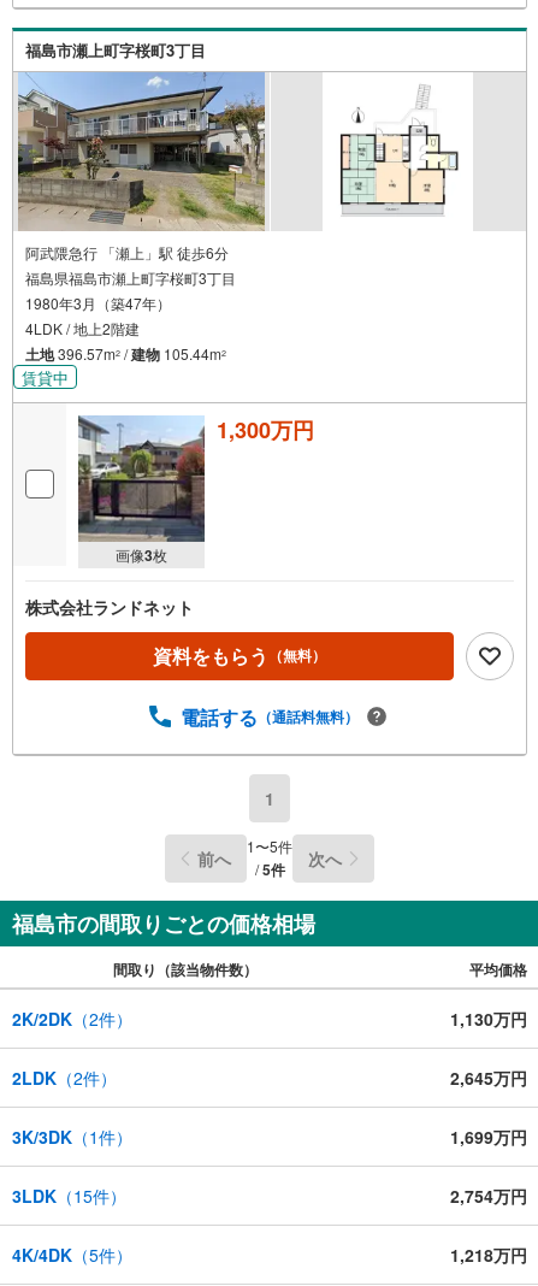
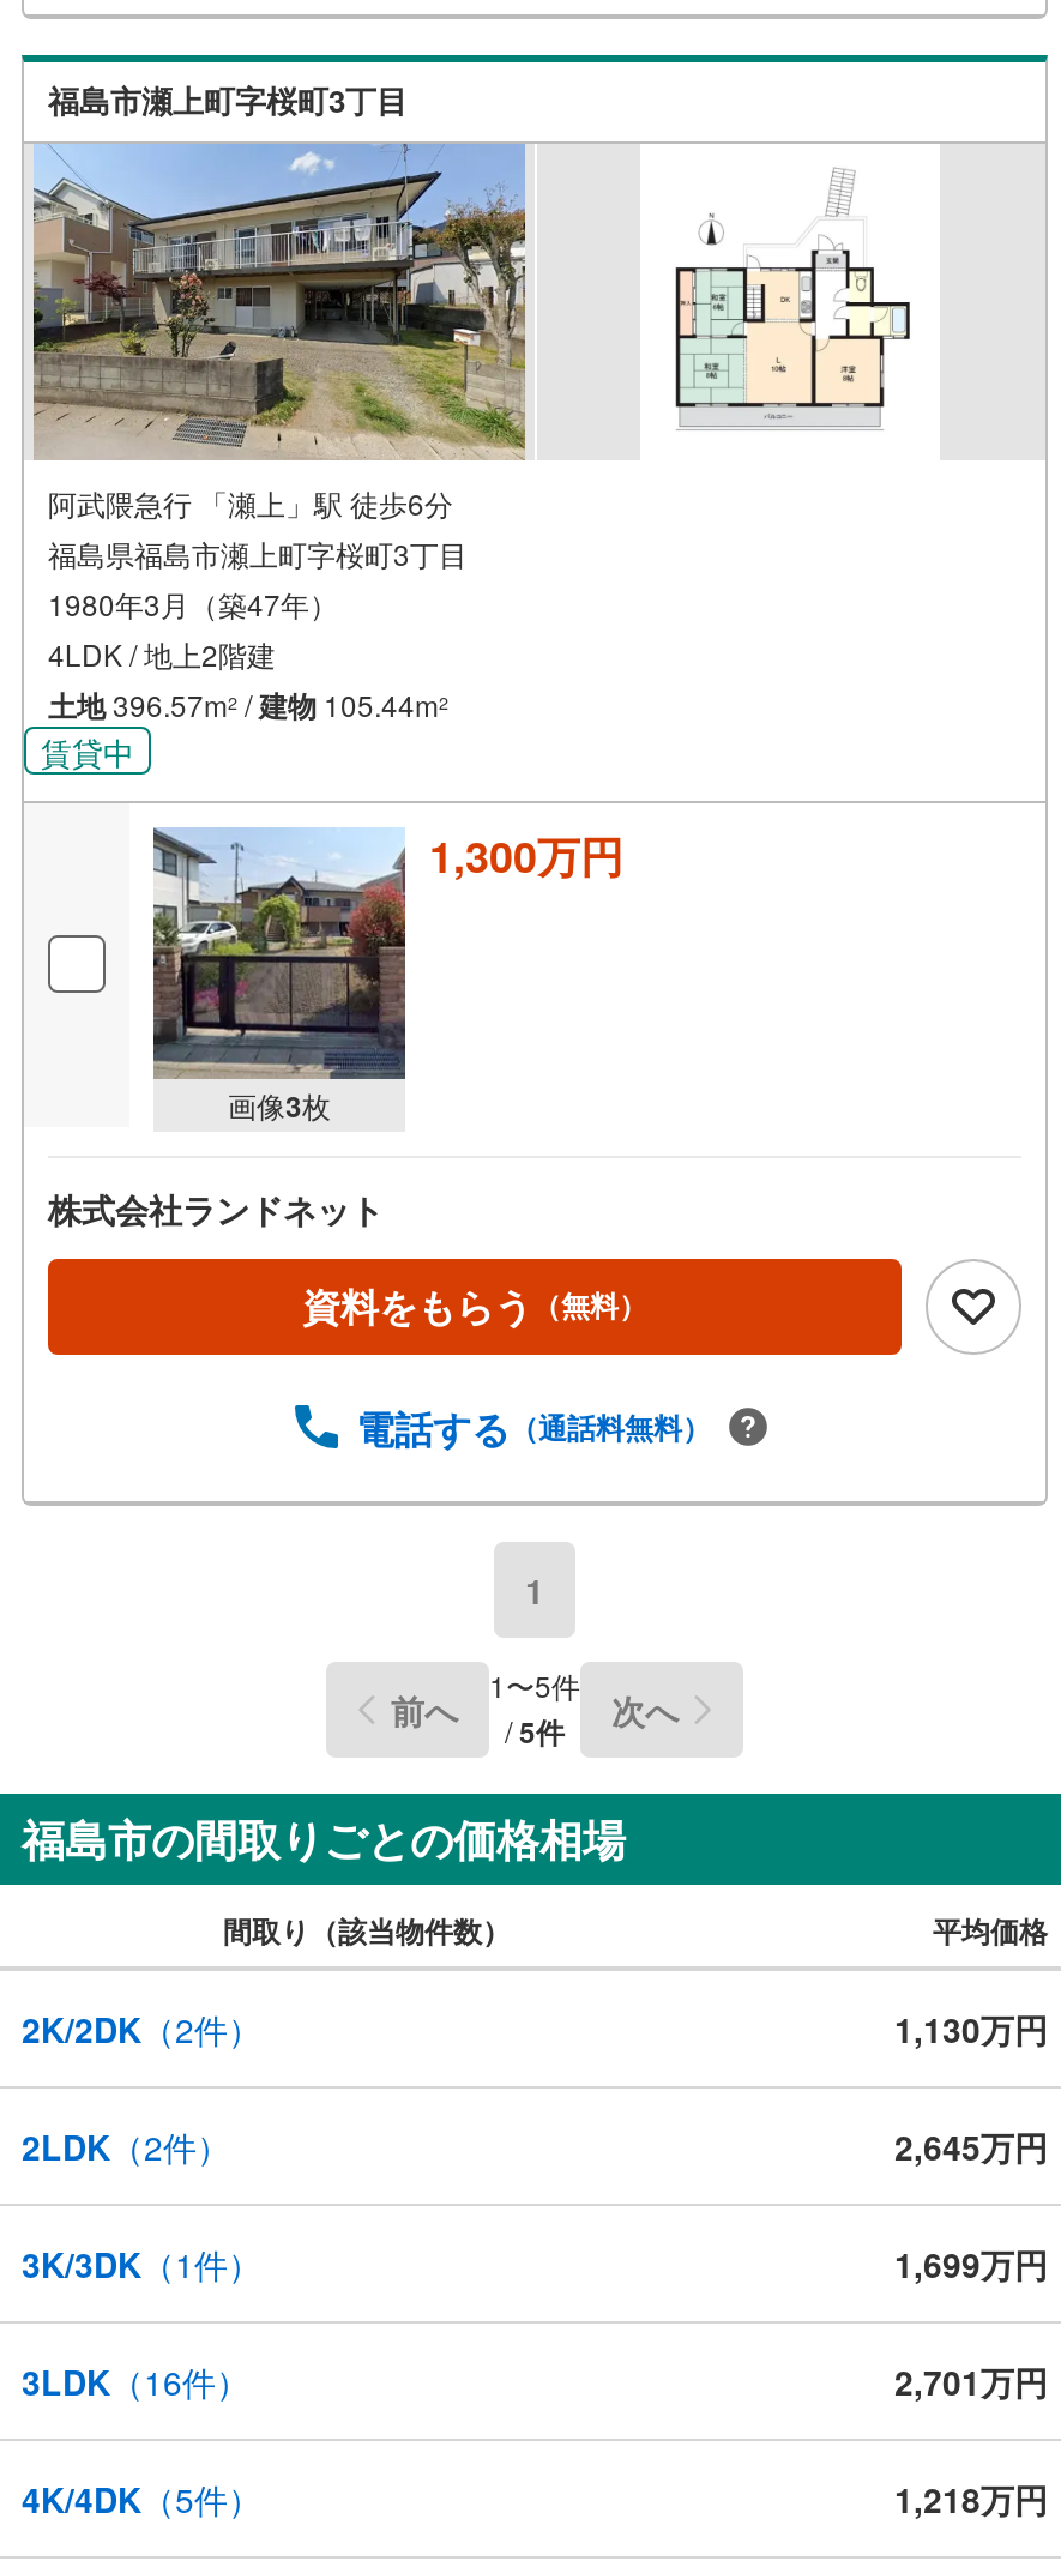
- 3LDK（15件）
+ 3LDK（16件）

- 2,754万円
+ 2,701万円
